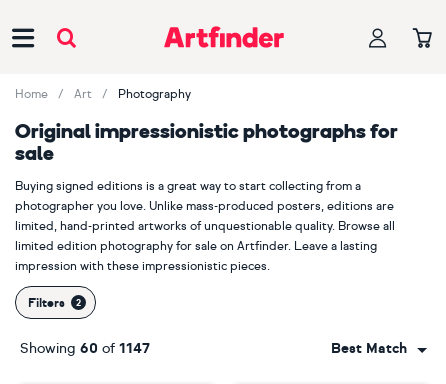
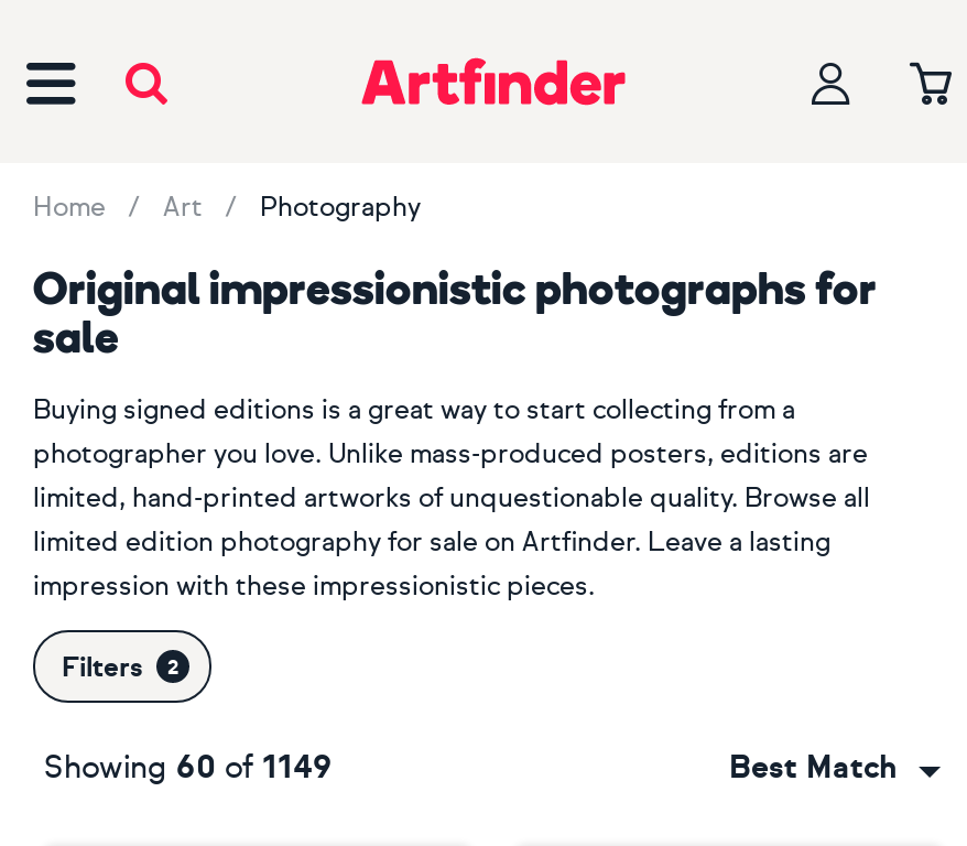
- Showing 60 of 1147
+ Showing 60 of 1149
